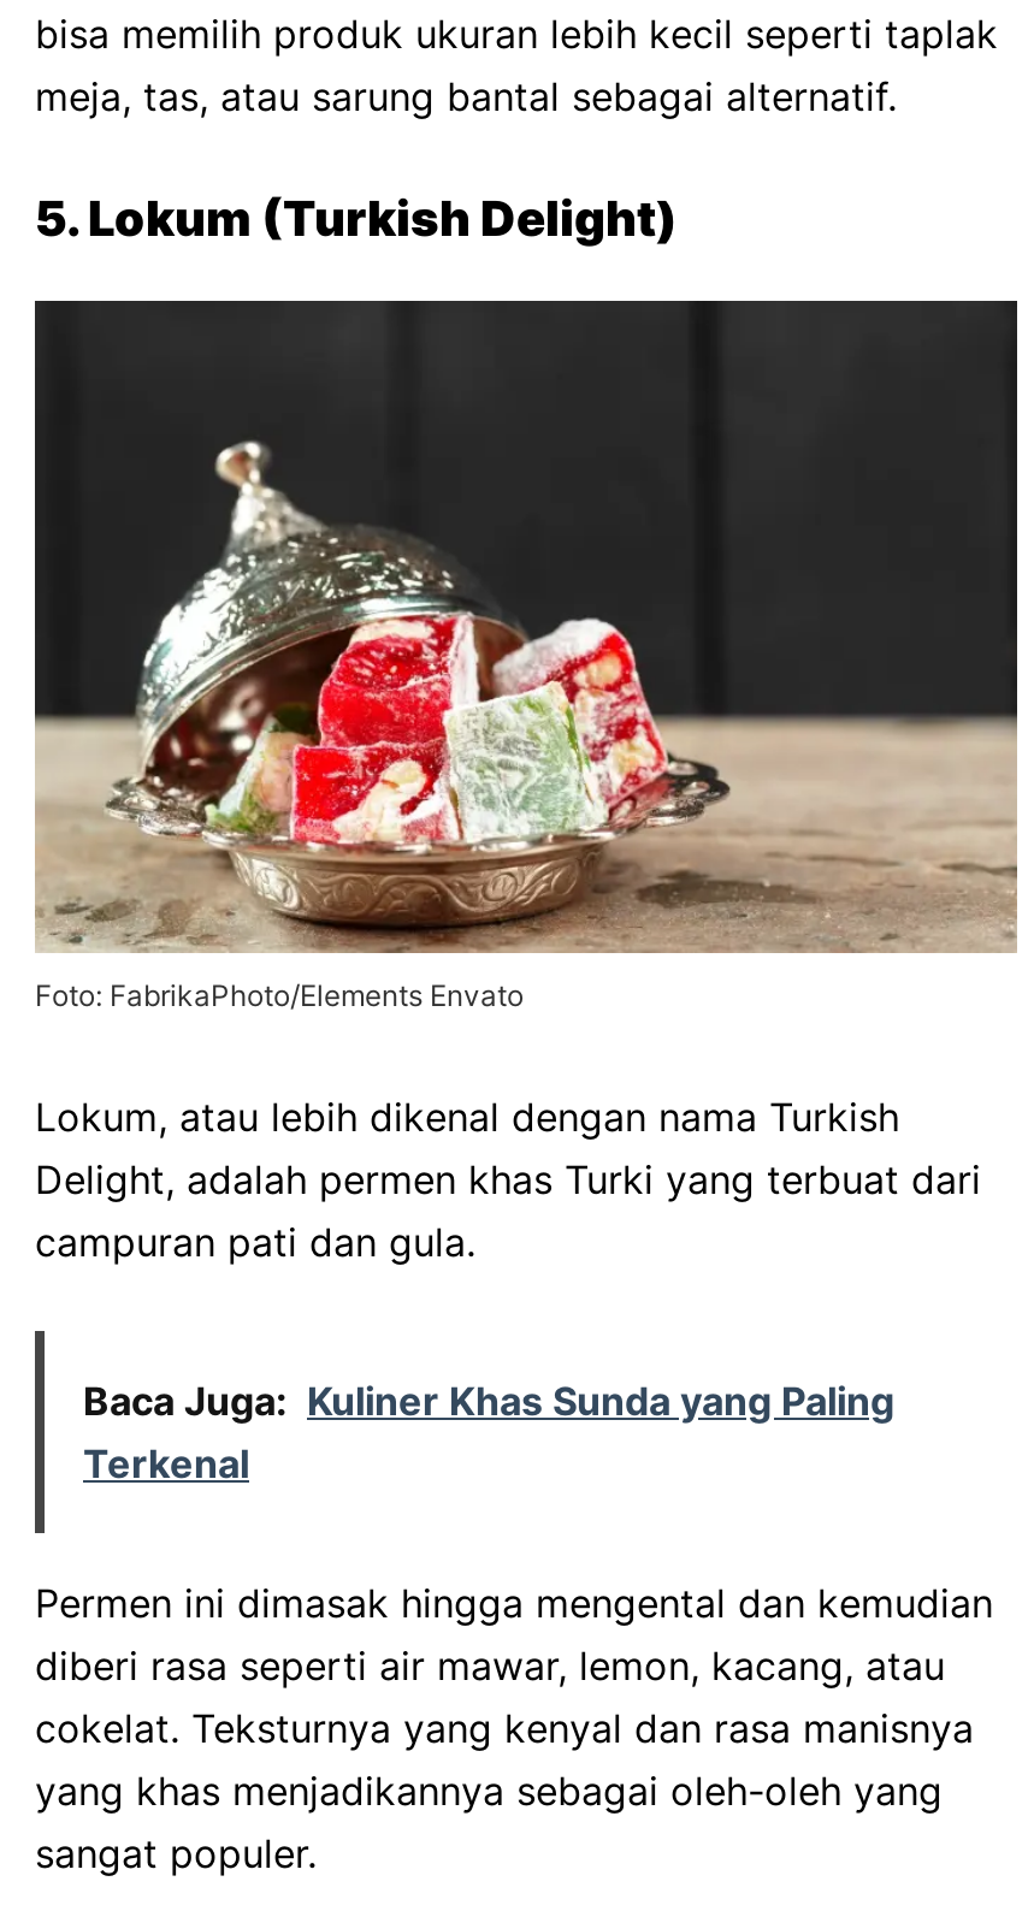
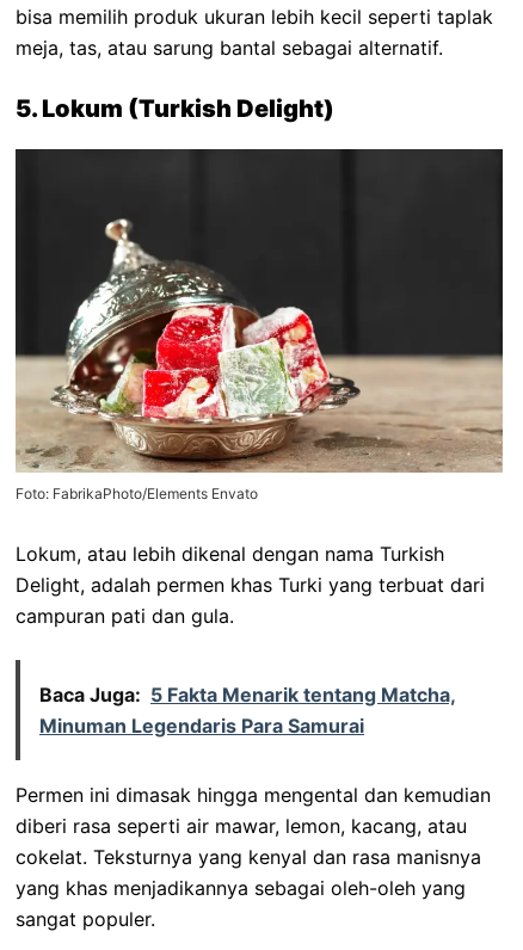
- Baca Juga: Kuliner Khas Sunda yang Paling
- Terkenal
+ Baca Juga: 5 Fakta Menarik tentang Matcha,
+ Minuman Legendaris Para Samurai
